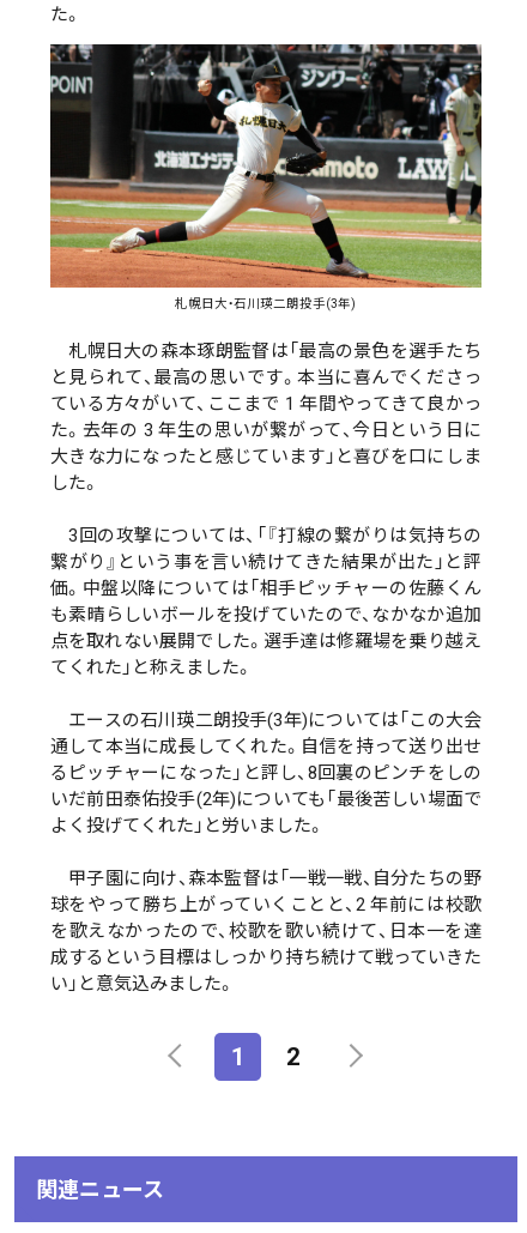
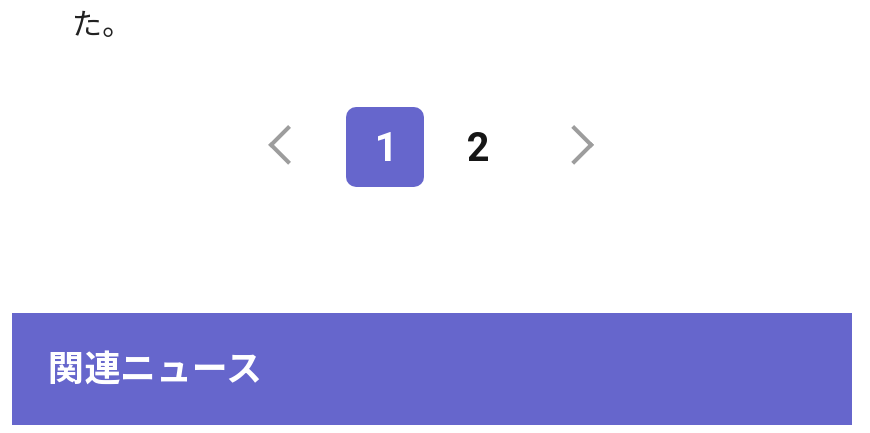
- [image]
- 札幌日大・石川瑛二朗投手(3年)
- 札幌日大の森本琢朗監督は「最高の景色を選手たち
- と見られて、最高の思いです。本当に喜んでくださっ
- ている方々がいて、ここまで 1 年間やってきて良かっ
- た。去年の 3 年生の思いが繋がって、今日という日に
- 大きな力になったと感じています」と喜びを口にしま
- した。
- 3回の攻撃については、「『打線の繋がりは気持ちの
- 繋がり』という事を言い続けてきた結果が出た」と評
- 価。中盤以降については「相手ピッチャーの佐藤くん
- も素晴らしいボールを投げていたので、なかなか追加
- 点を取れない展開でした。選手達は修羅場を乗り越え
- てくれた」と称えました。
- エースの石川瑛二朗投手(3年)については「この大会
- 通して本当に成長してくれた。自信を持って送り出せ
- るピッチャーになった」と評し、8回裏のピンチをしの
- いだ前田泰佑投手(2年)についても「最後苦しい場面で
- よく投げてくれた」と労いました。
- 甲子園に向け、森本監督は「一戦一戦、自分たちの野
- 球をやって勝ち上がっていくことと、2 年前には校歌
- を歌えなかったので、校歌を歌い続けて、日本一を達
- 成するという目標はしっかり持ち続けて戦っていきた
- い」と意気込みました。
